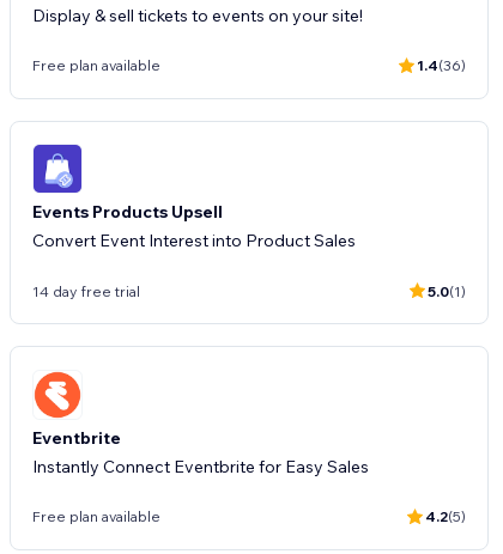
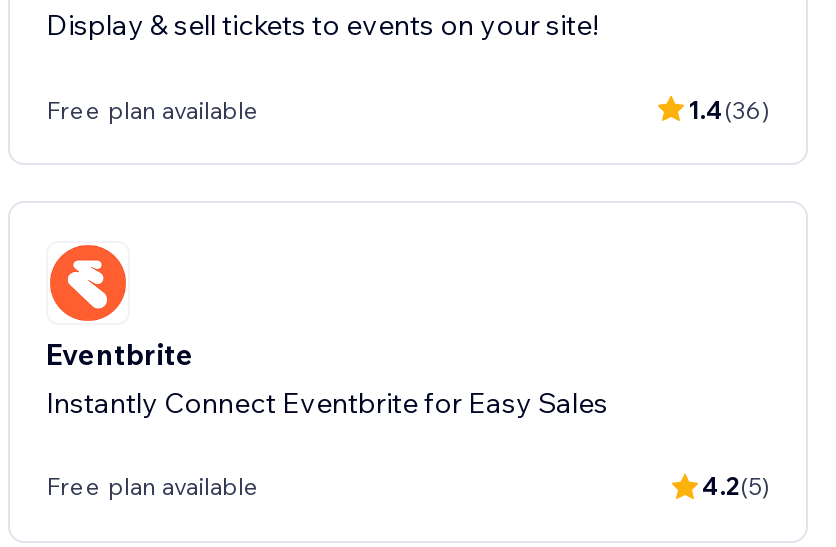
- [image]
- Events Products Upsell
- Convert Event Interest into Product Sales
- 14 day free trial
- 5.0(1)
